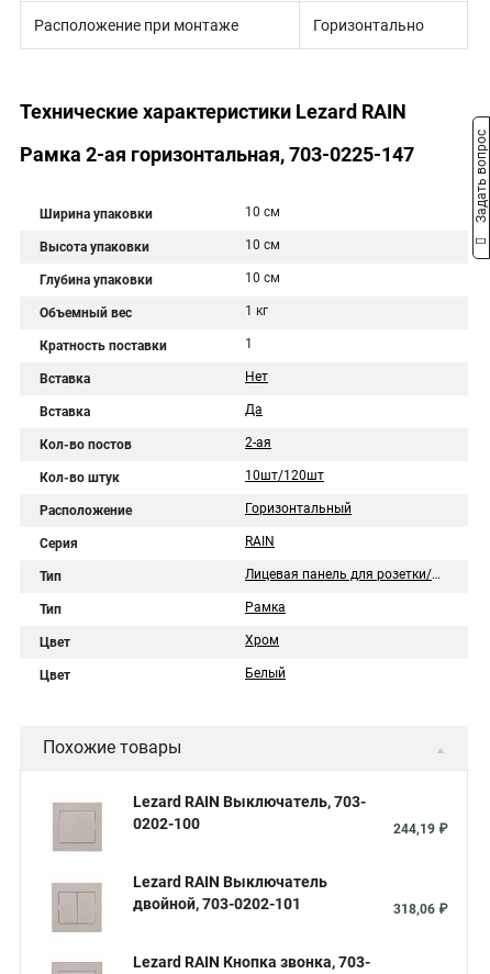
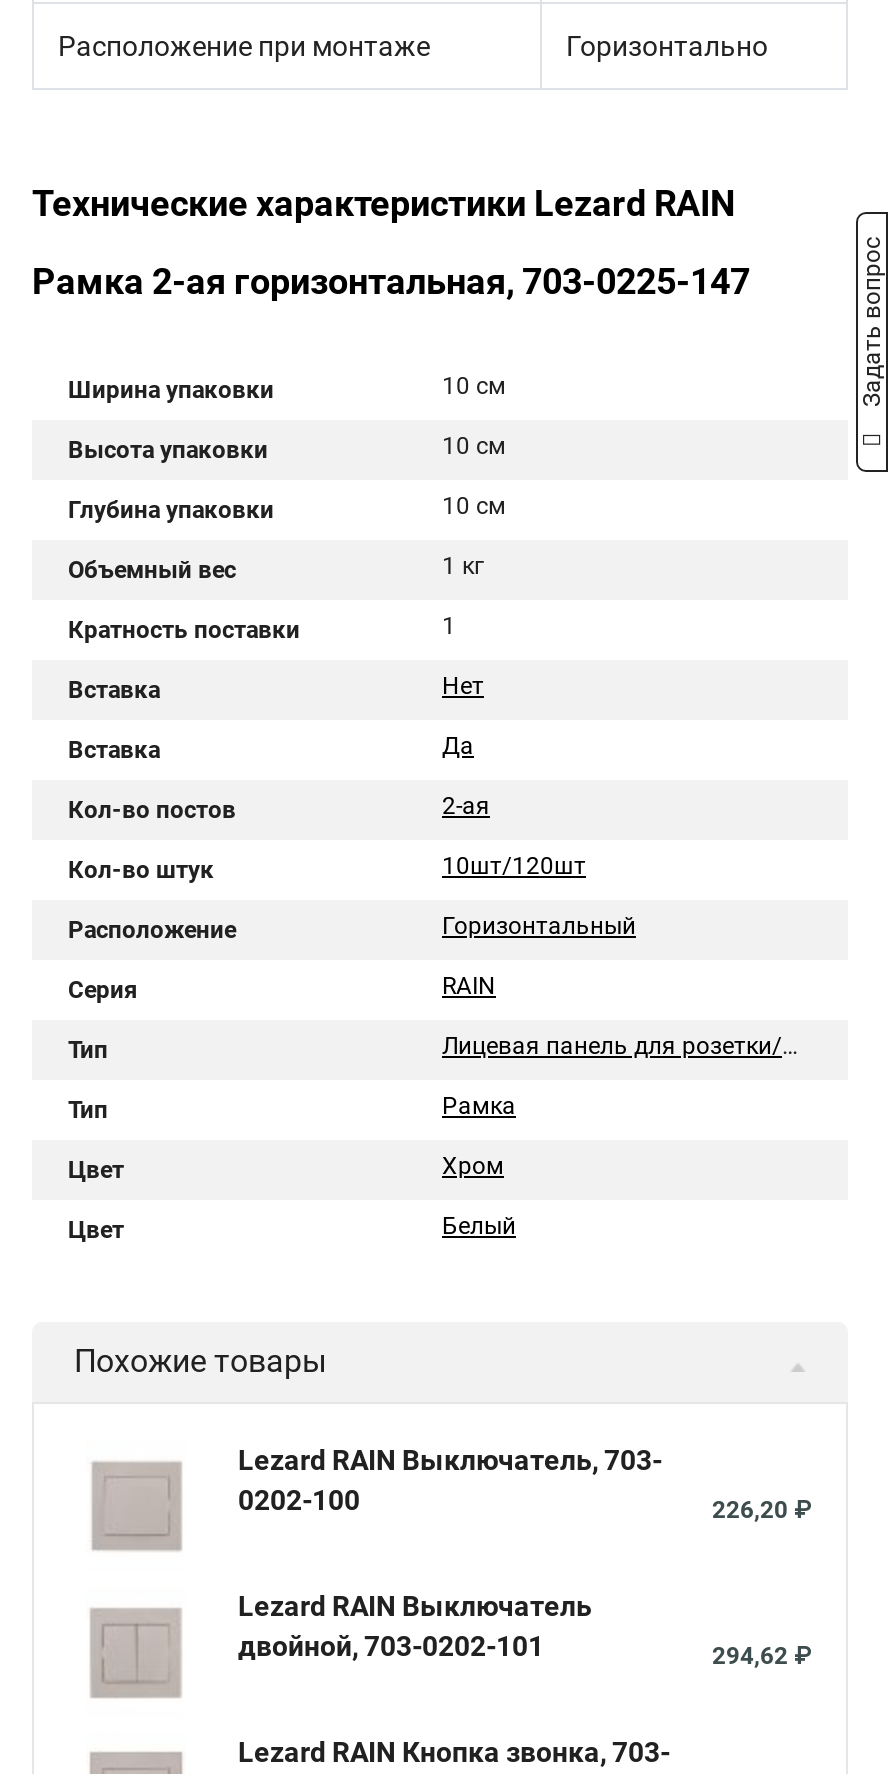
- 244,19 ₽
+ 226,20 ₽

- 318,06 ₽
+ 294,62 ₽
